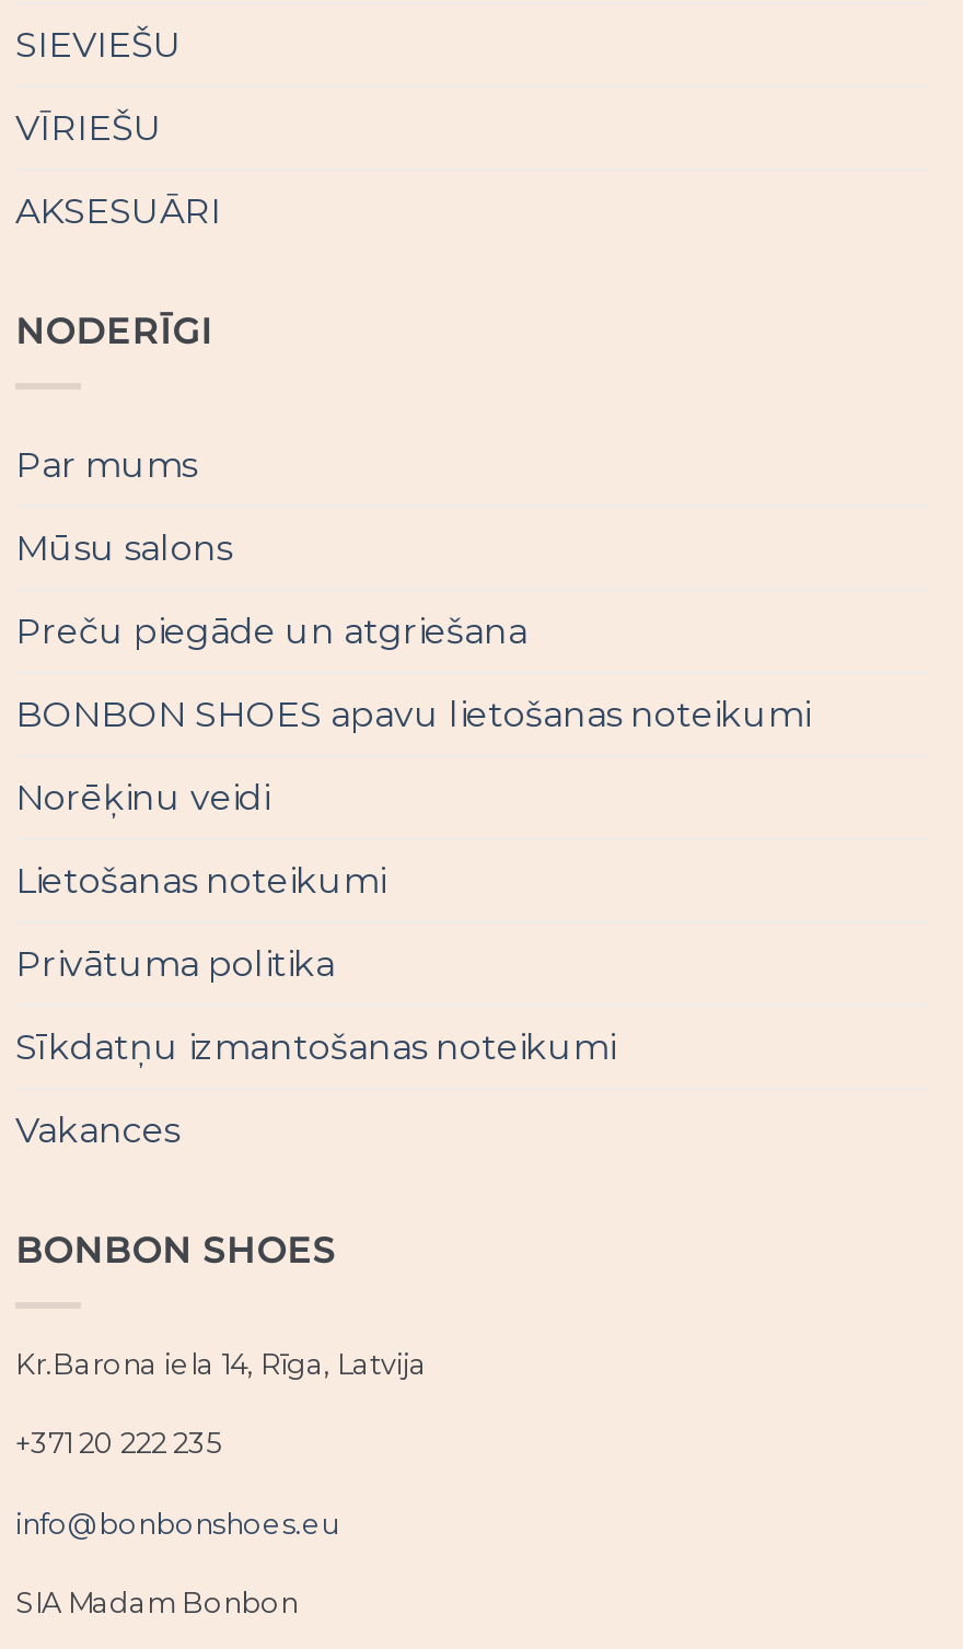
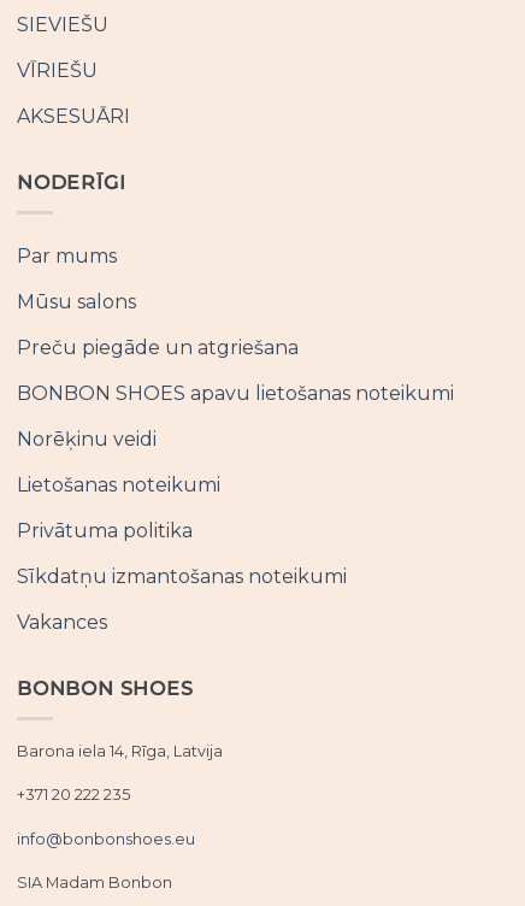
- Kr.Barona iela 14, Rīga, Latvija
+ Barona iela 14, Rīga, Latvija
